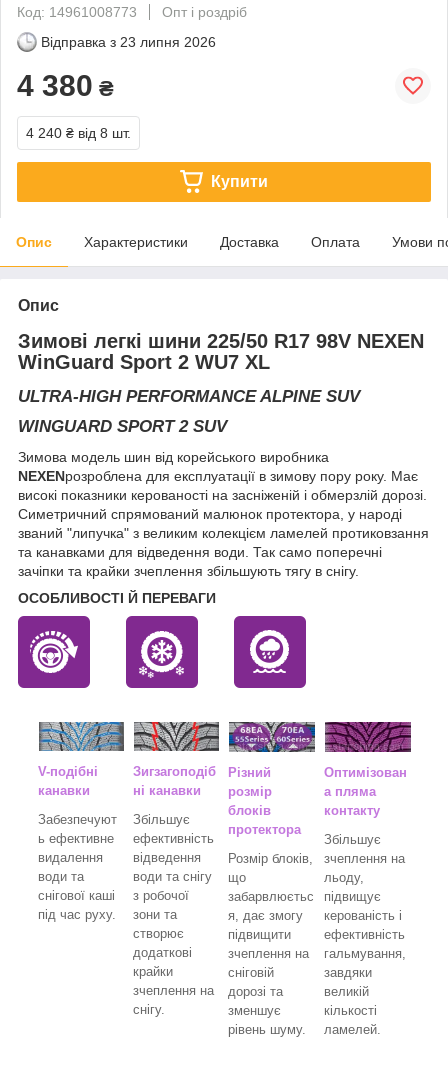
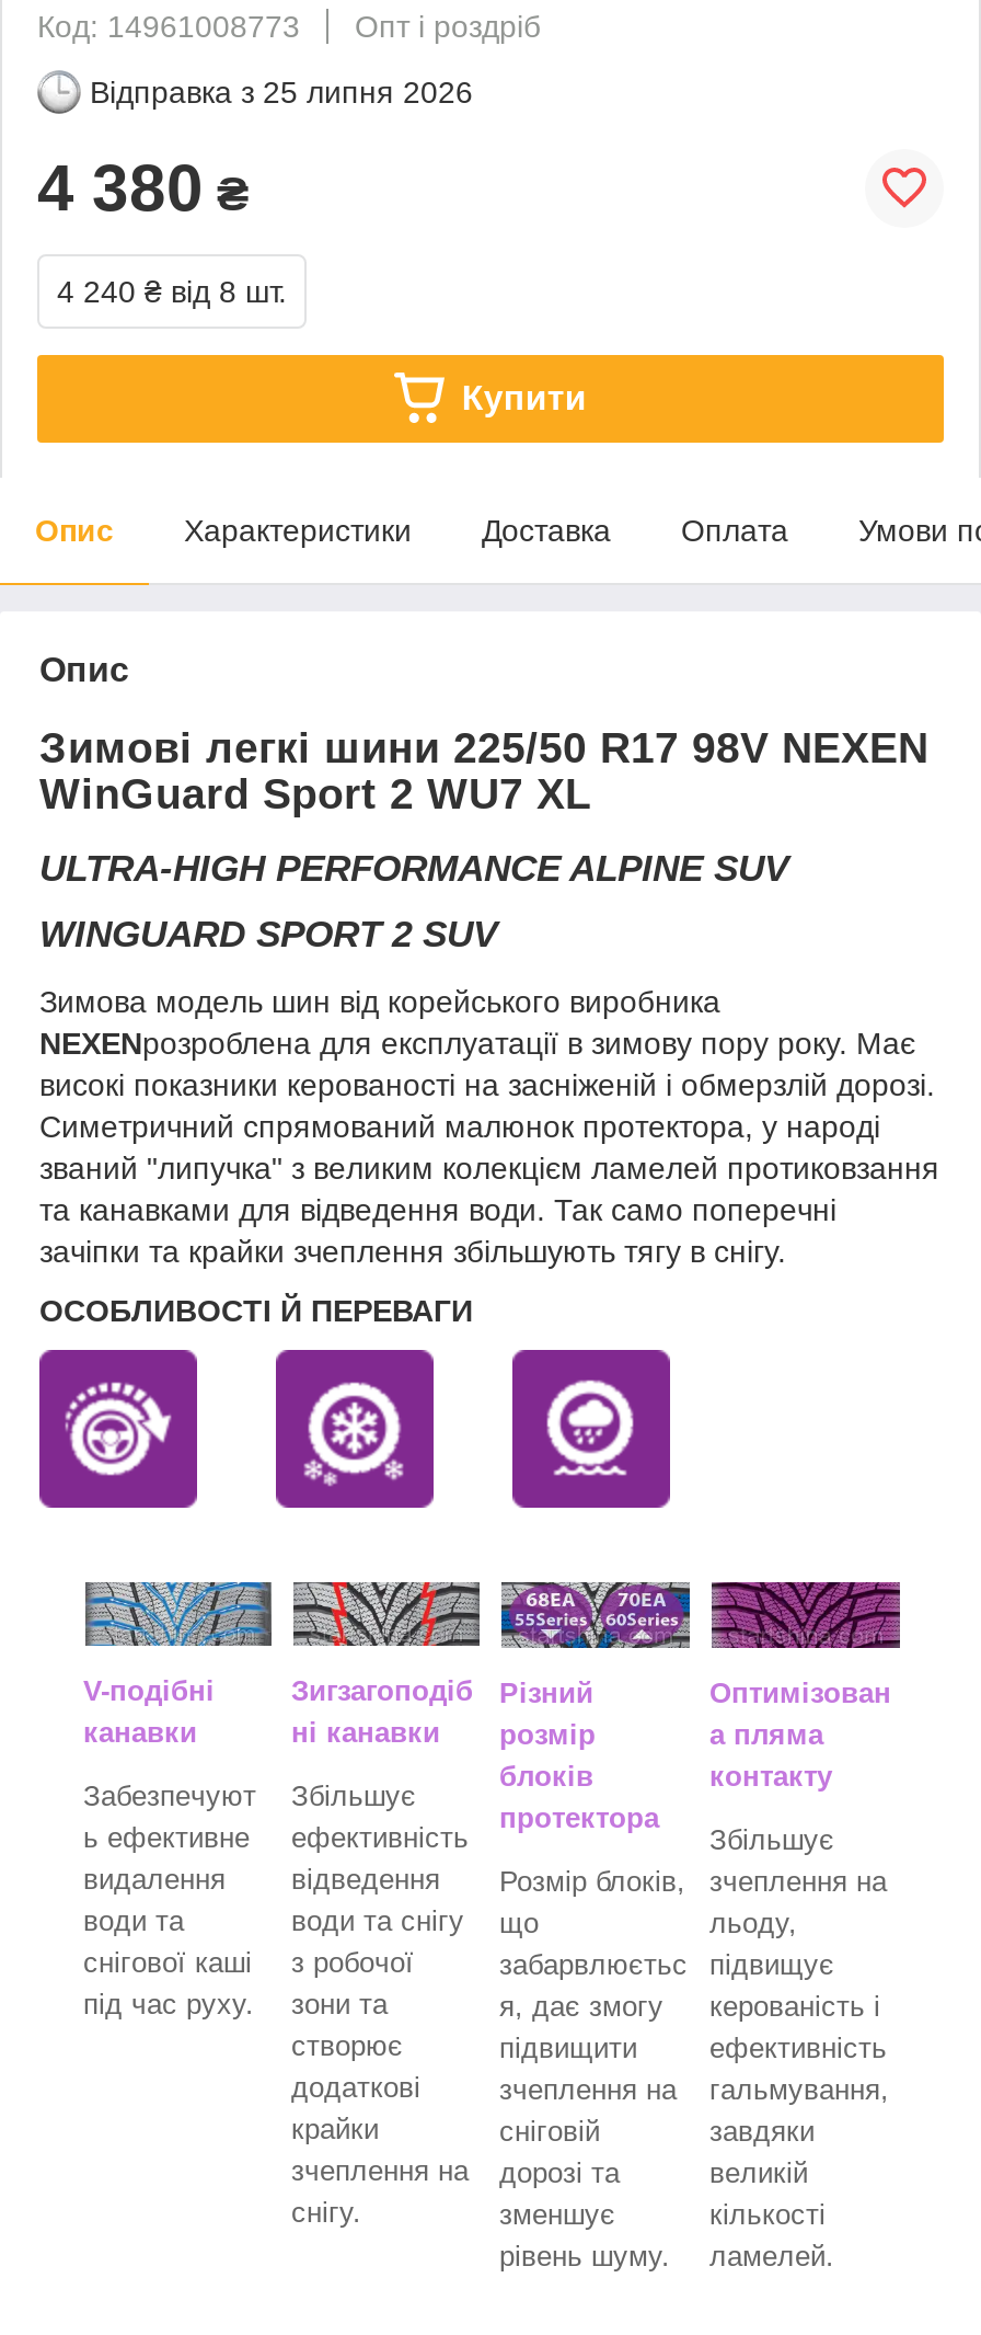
- Відправка з 23 липня 2026
+ Відправка з 25 липня 2026
